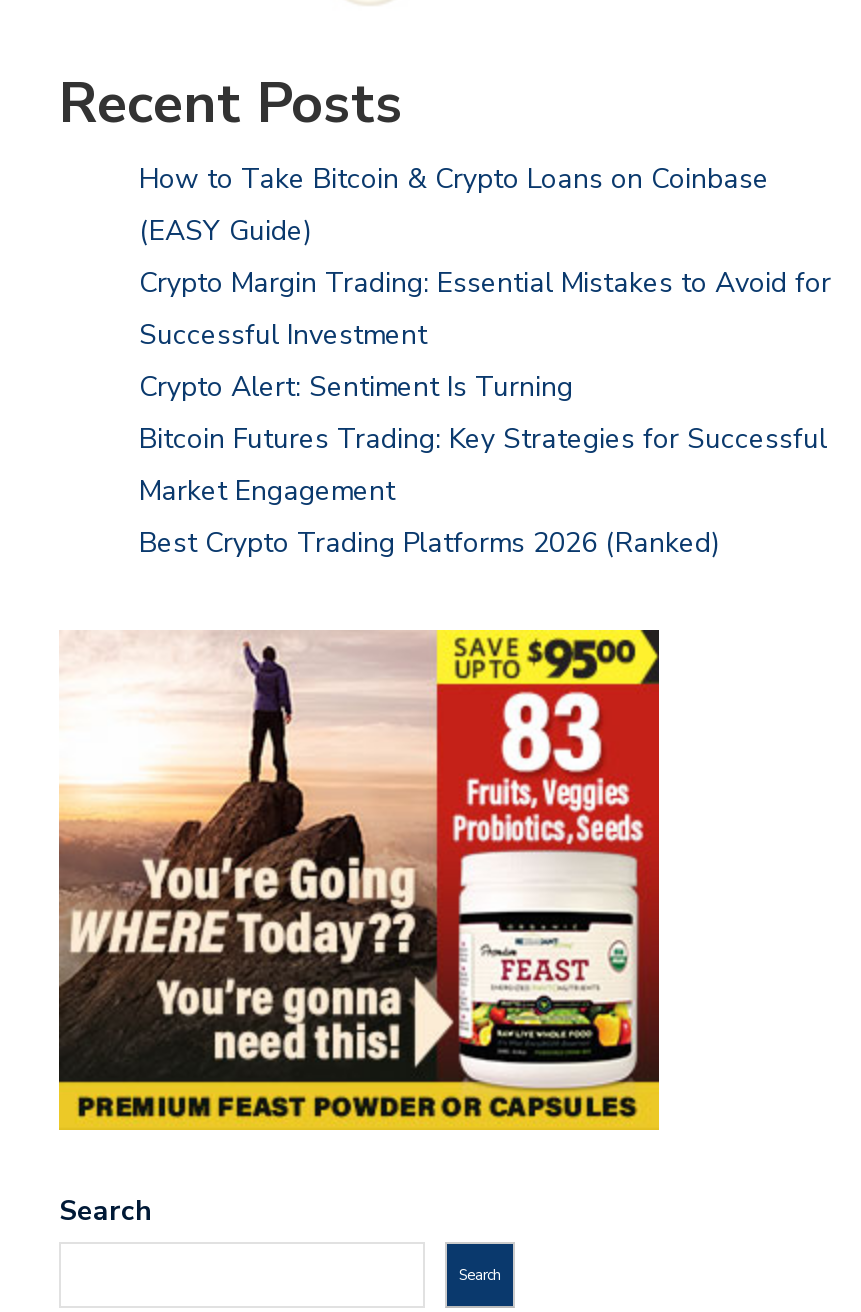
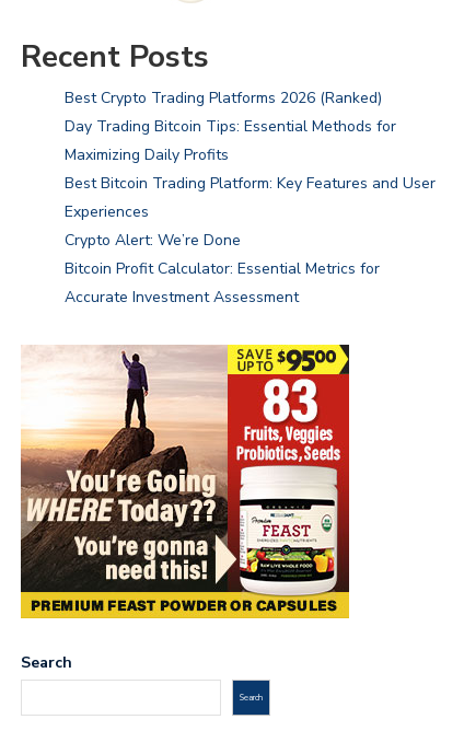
- How to Take Bitcoin & Crypto Loans on Coinbase
- (EASY Guide)
- Crypto Margin Trading: Essential Mistakes to Avoid for
- Successful Investment
- Crypto Alert: Sentiment Is Turning
- Bitcoin Futures Trading: Key Strategies for Successful
- Market Engagement

moved up: Best Crypto Trading Platforms 2026 (Ranked)

+ Day Trading Bitcoin Tips: Essential Methods for
+ Maximizing Daily Profits
+ Best Bitcoin Trading Platform: Key Features and User
+ Experiences
+ Crypto Alert: We’re Done
+ Bitcoin Profit Calculator: Essential Metrics for
+ Accurate Investment Assessment
